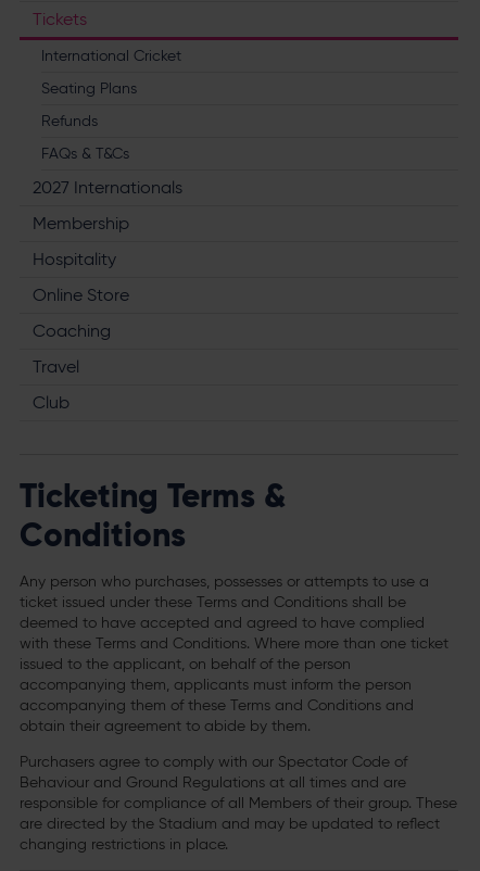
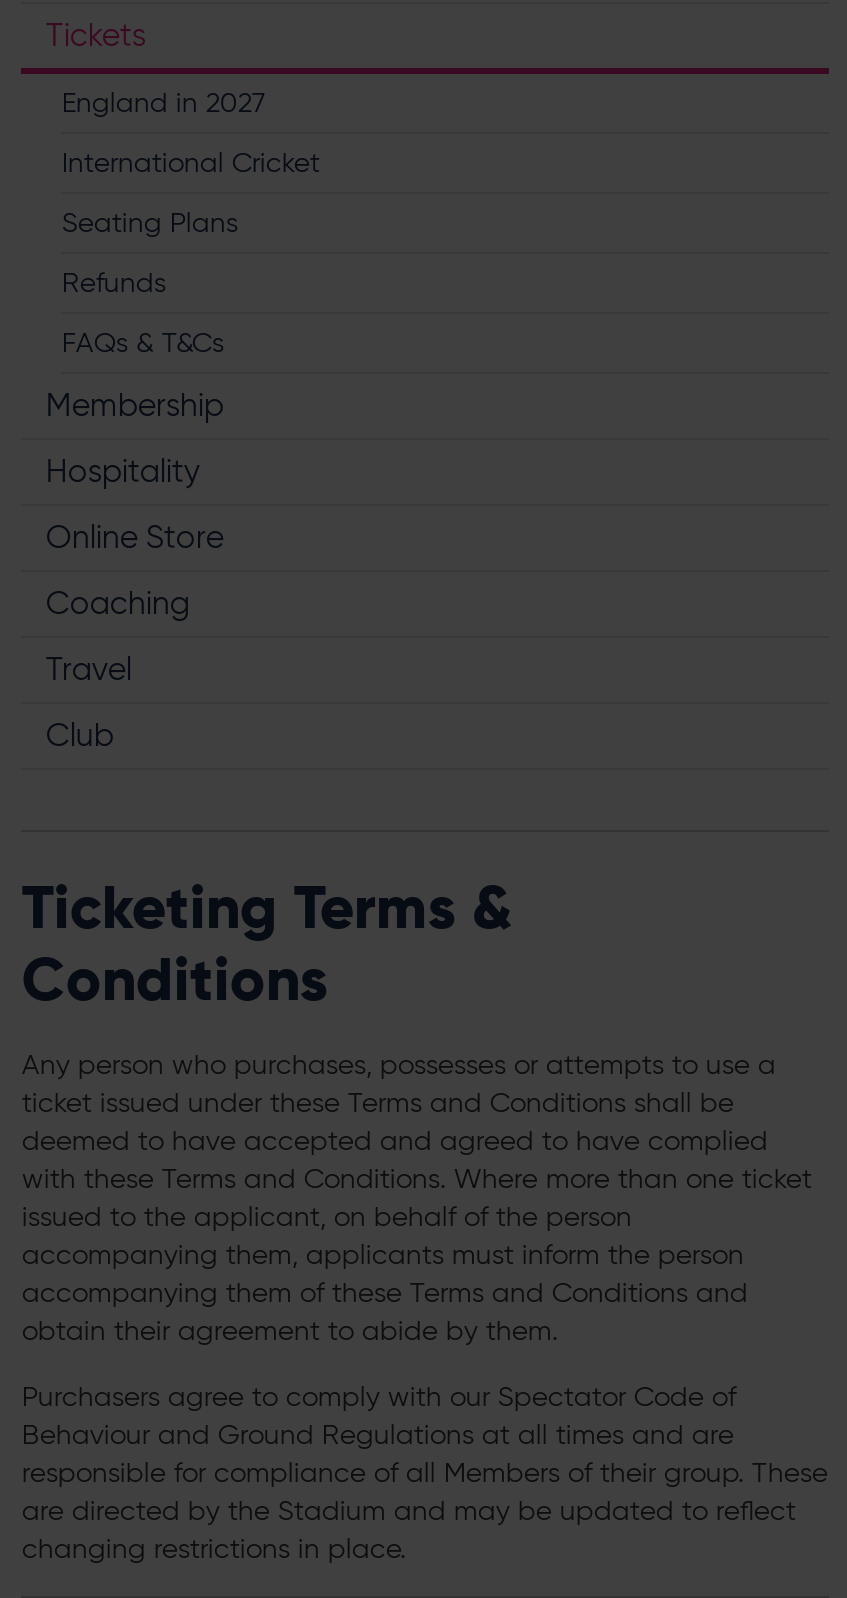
+ England in 2027

moved down: International Cricket | Seating Plans | Refunds | FAQs & T&Cs

- 2027 Internationals
